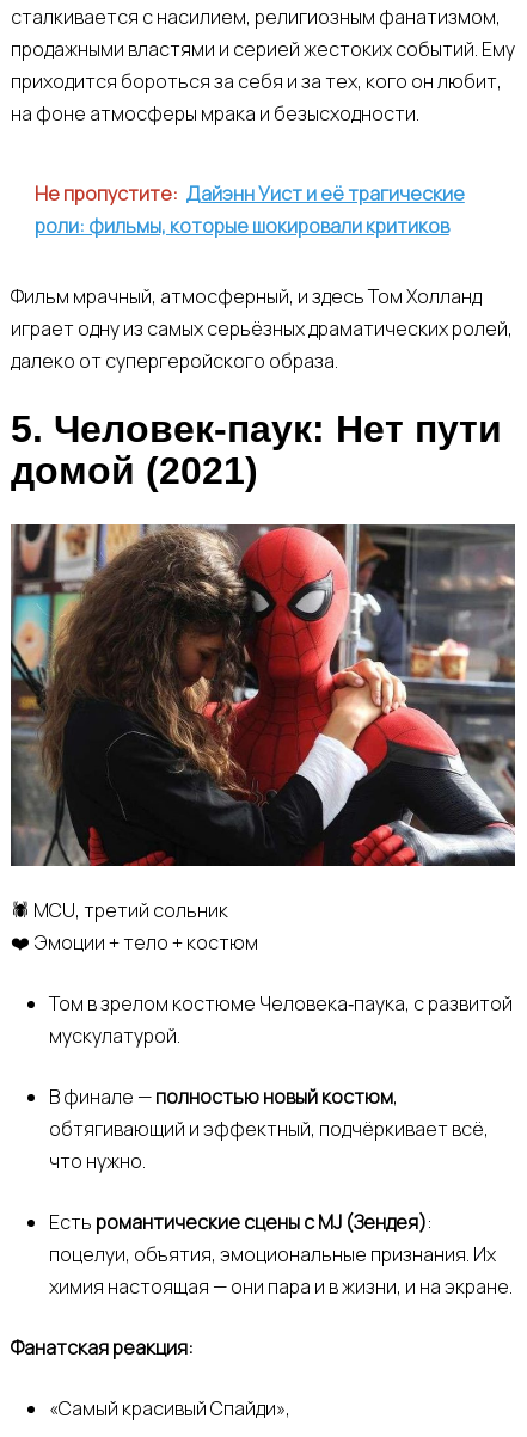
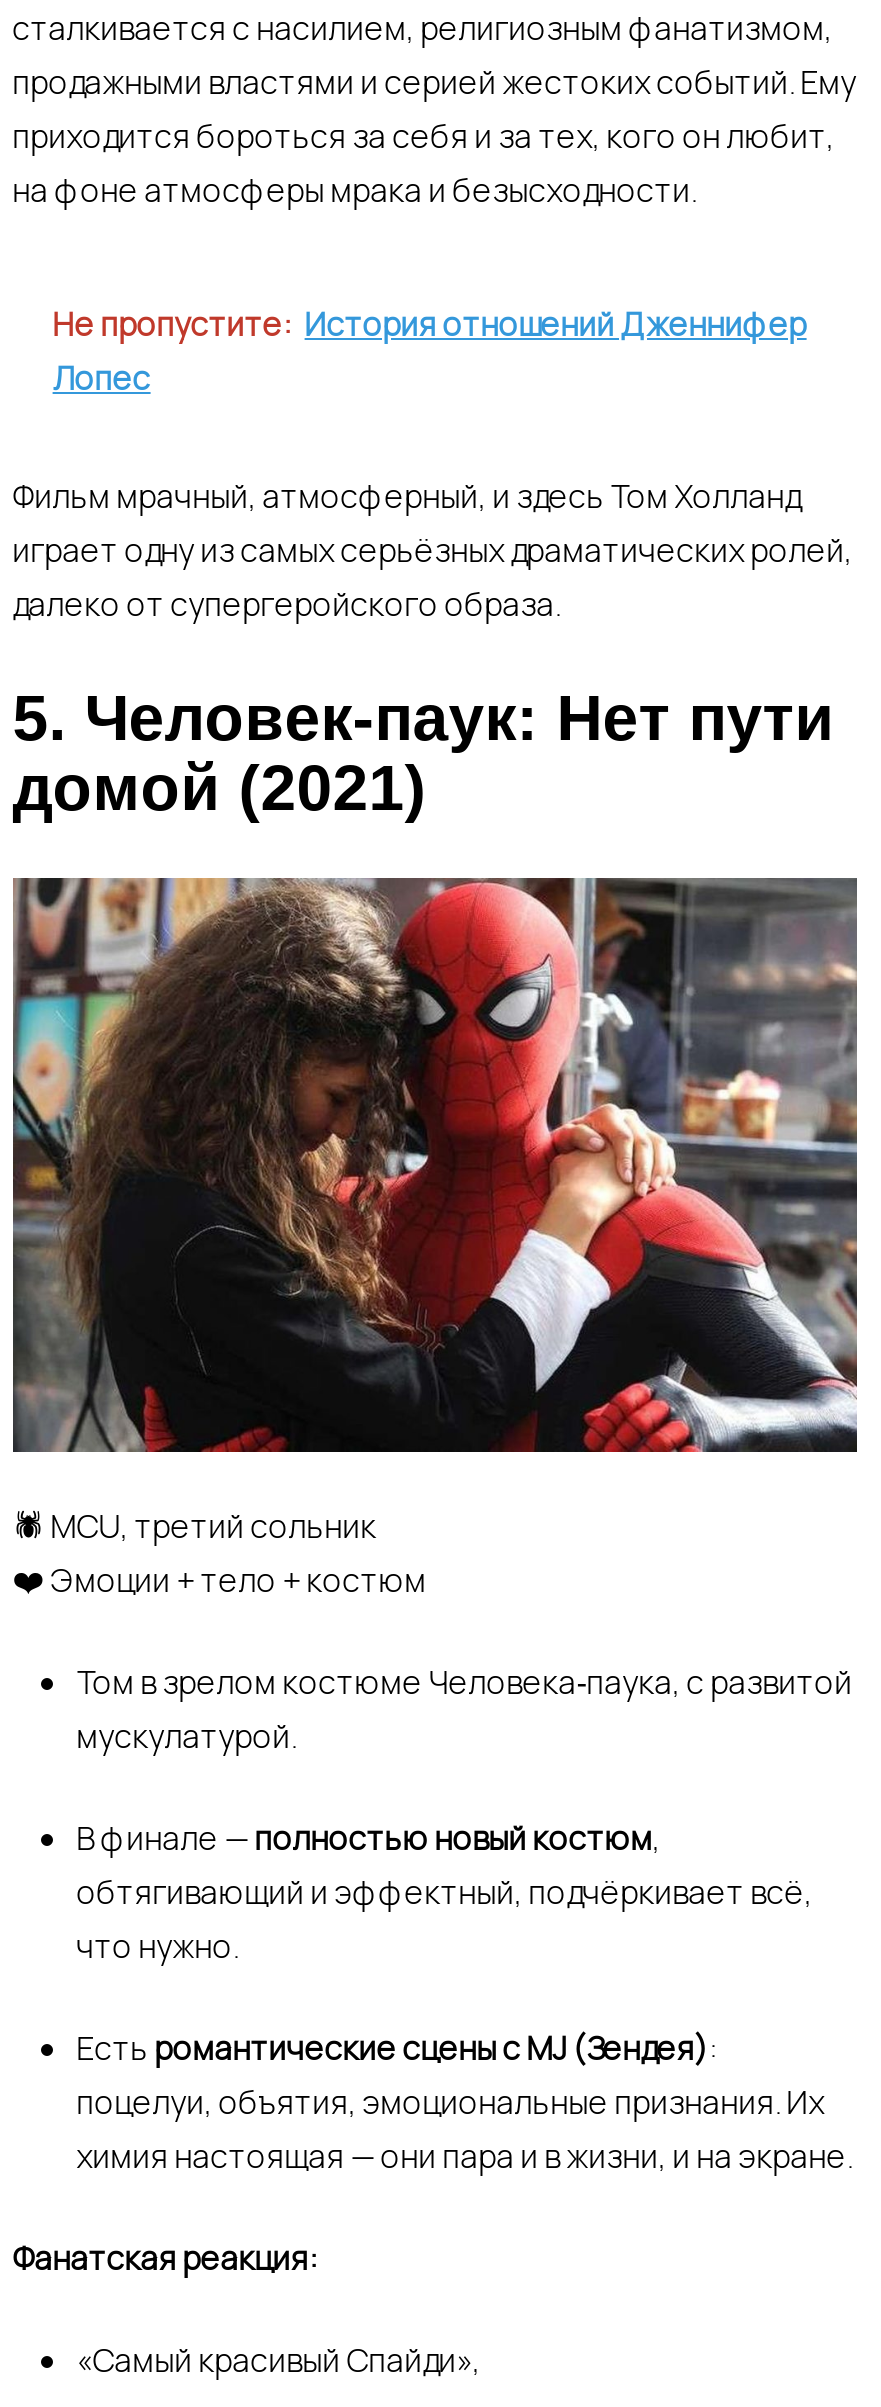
- Не пропустите: Дайэнн Уист и её трагические
- роли: фильмы, которые шокировали критиков
+ Не пропустите: История отношений Дженнифер
+ Лопес
